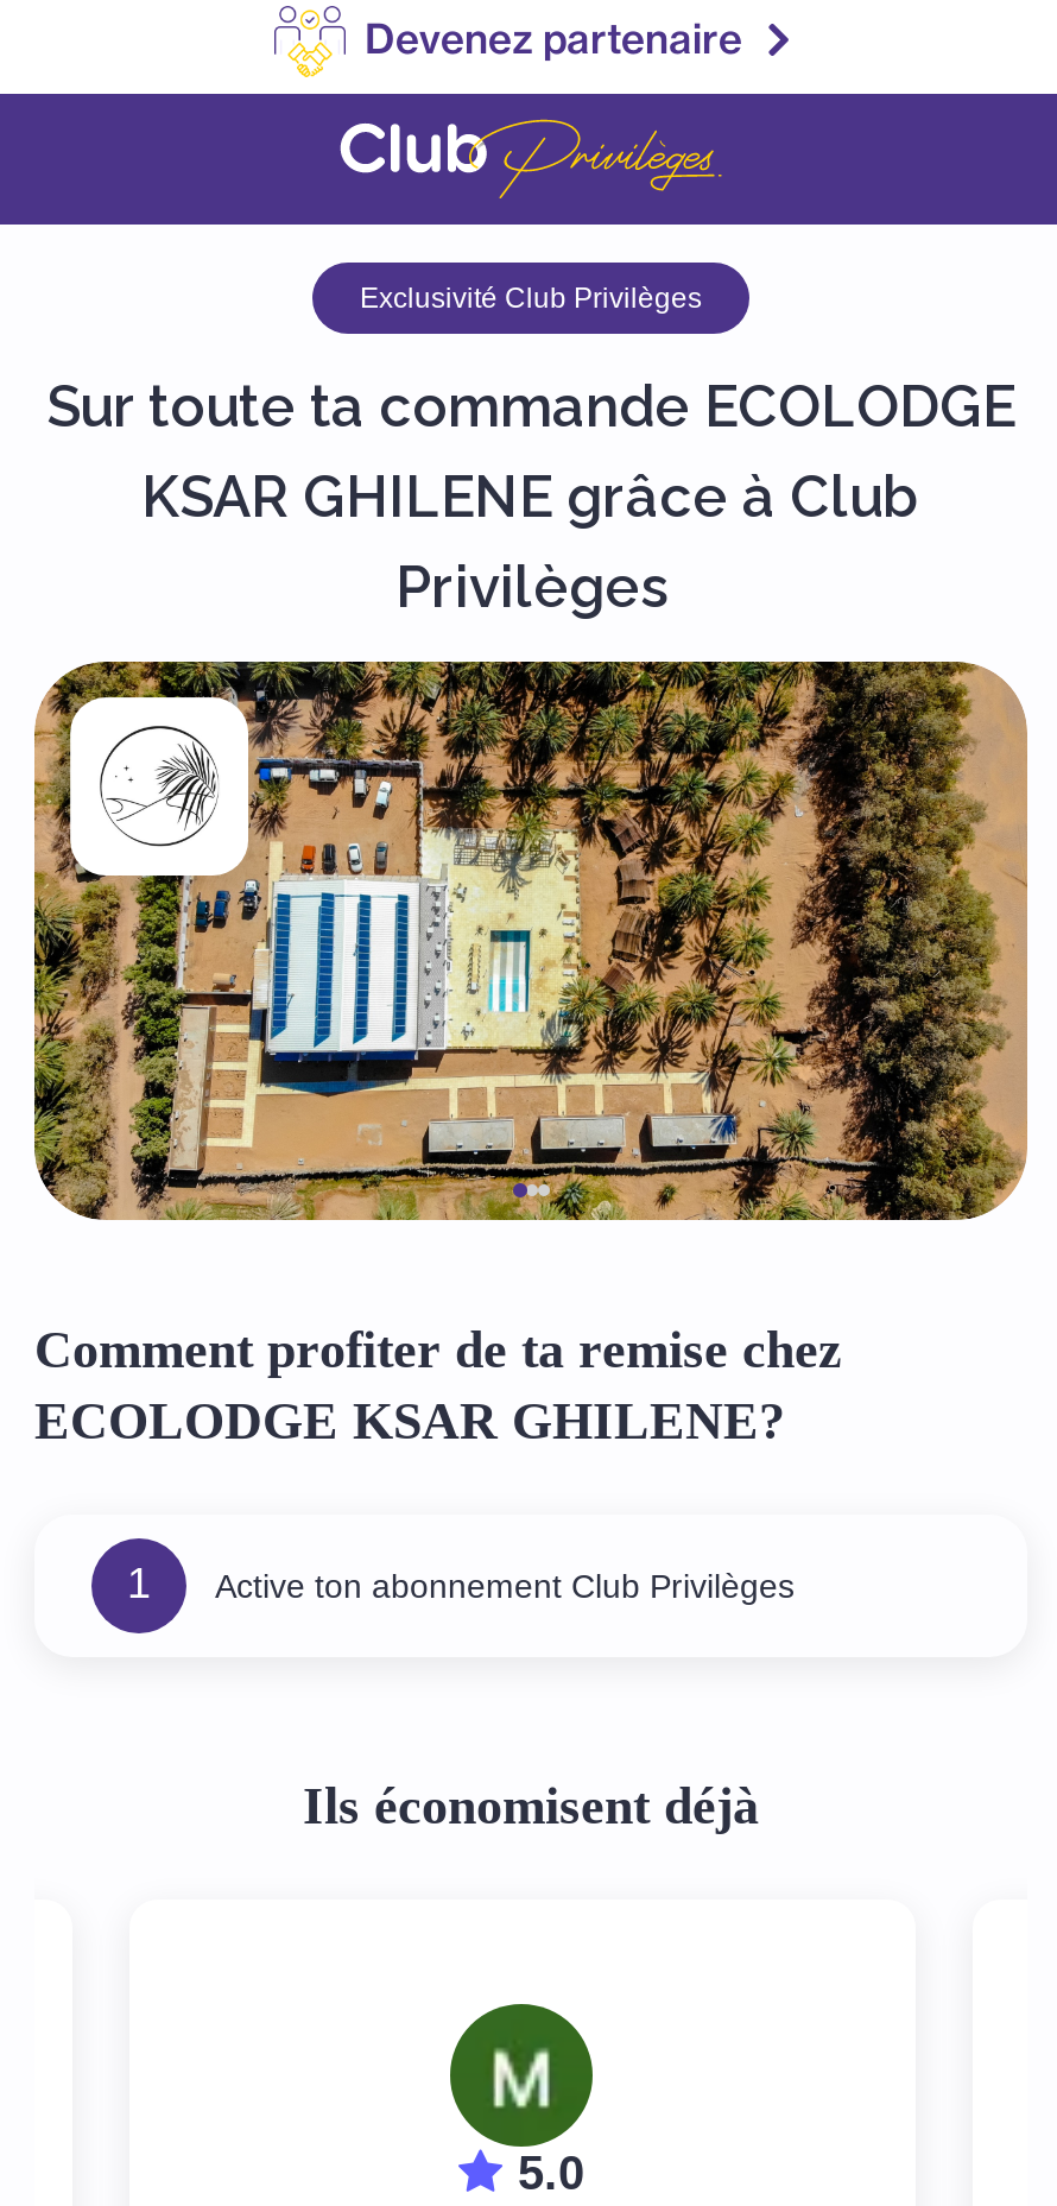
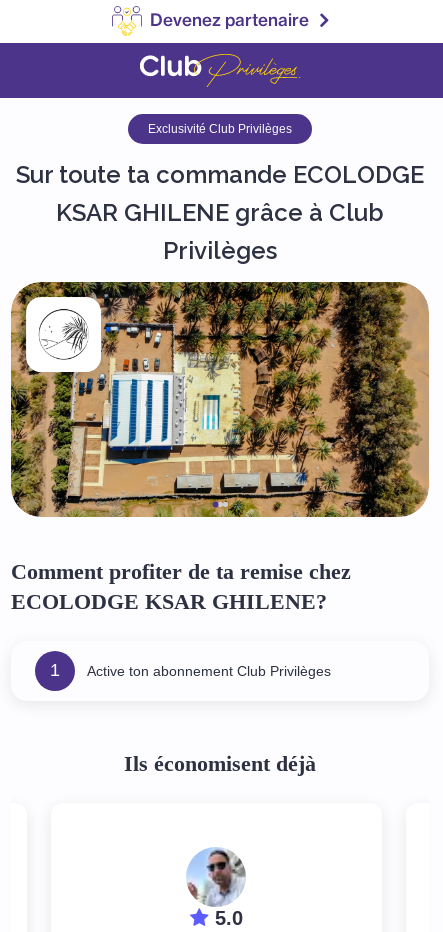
- [image]
+ [image]
